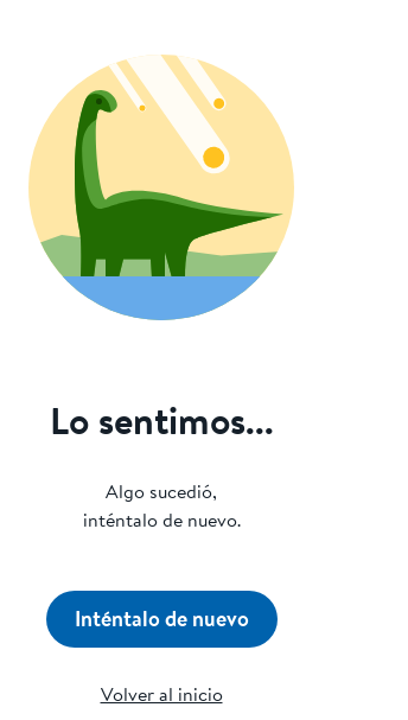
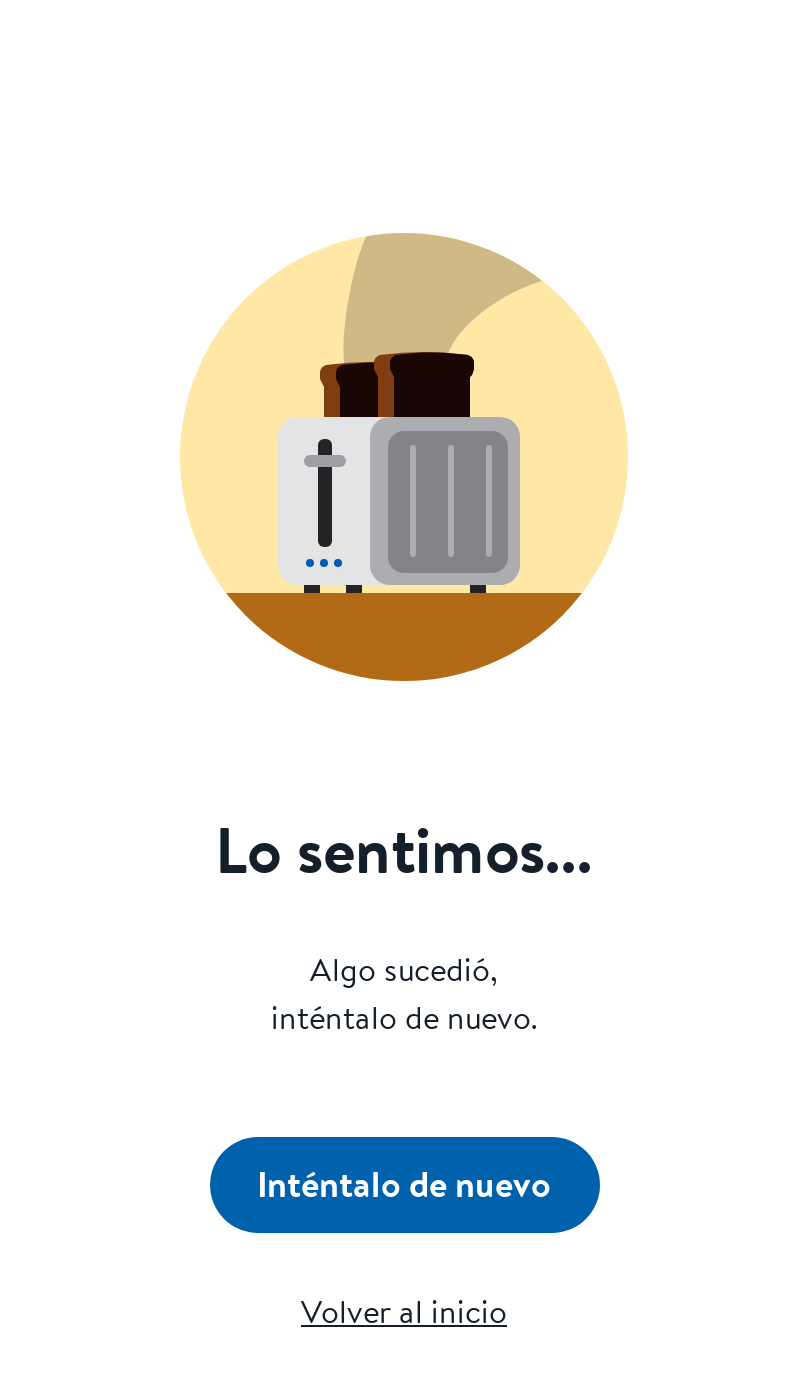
- [image]
+ [image]
